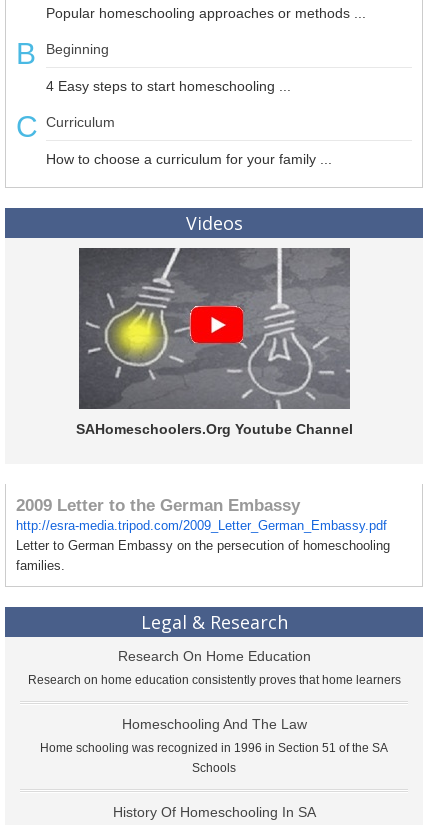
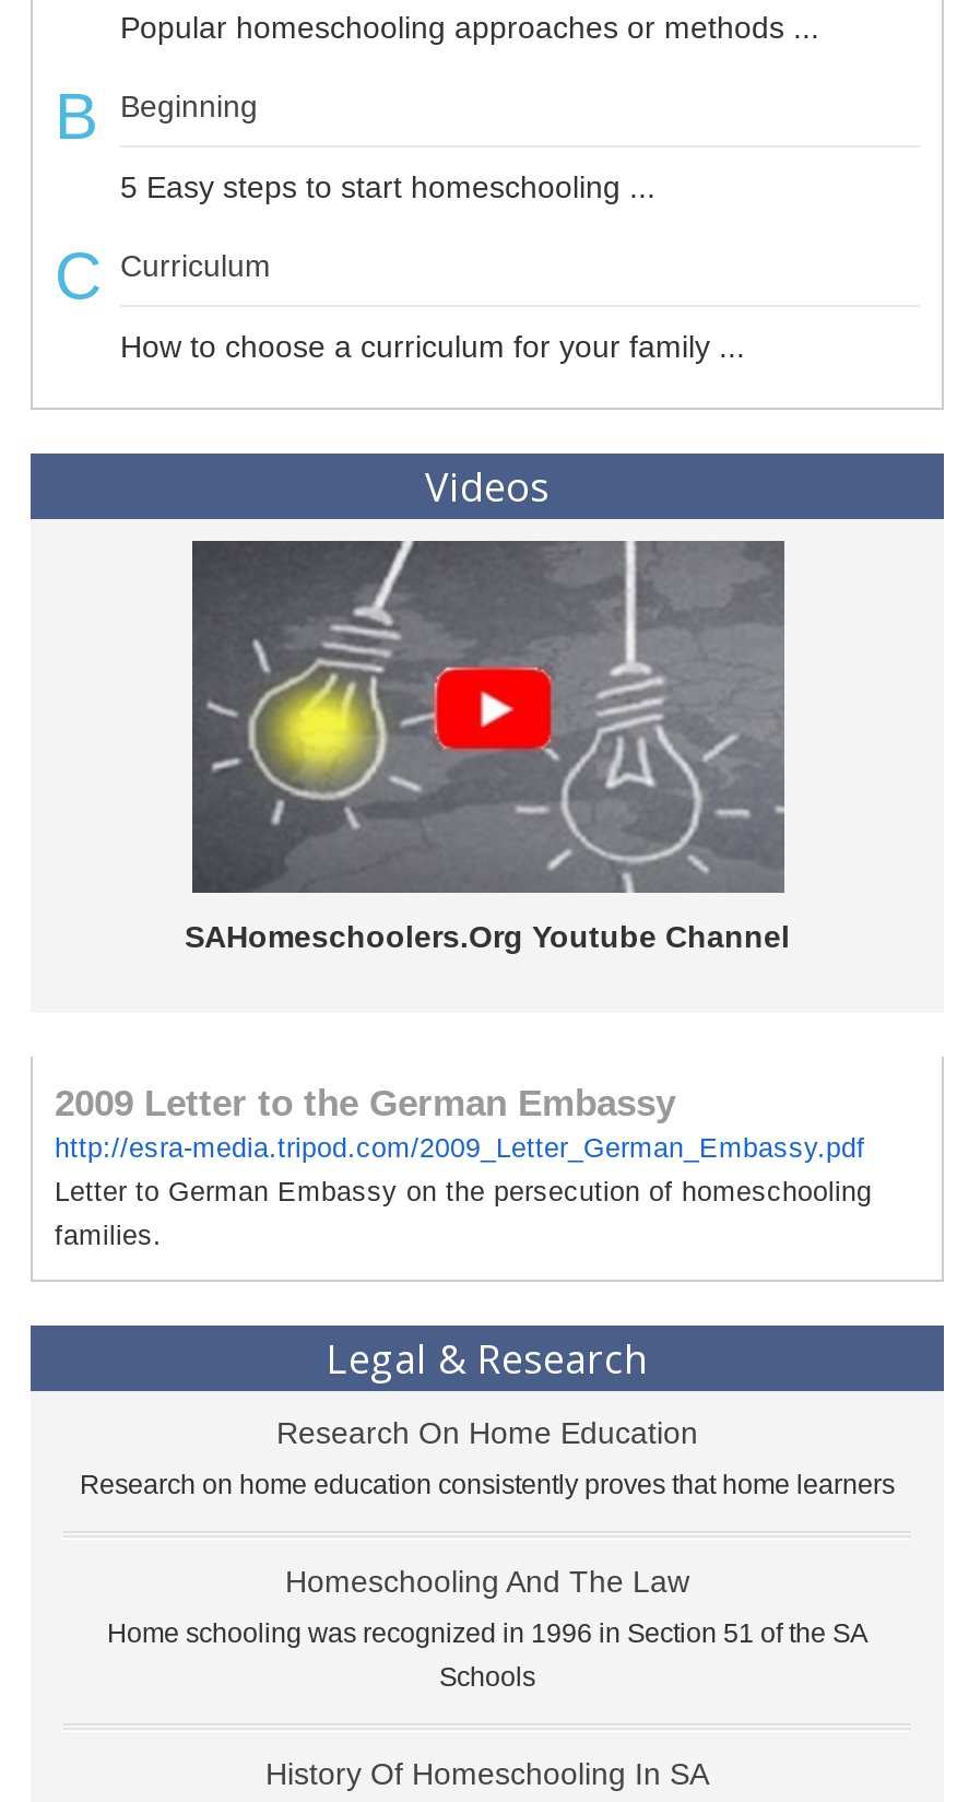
- 4 Easy steps to start homeschooling ...
+ 5 Easy steps to start homeschooling ...
